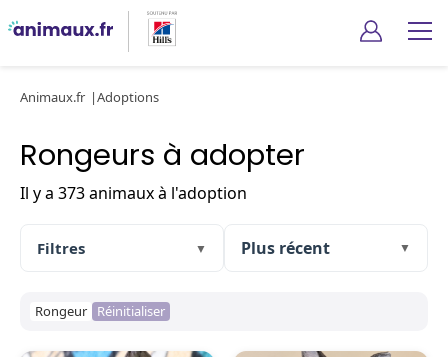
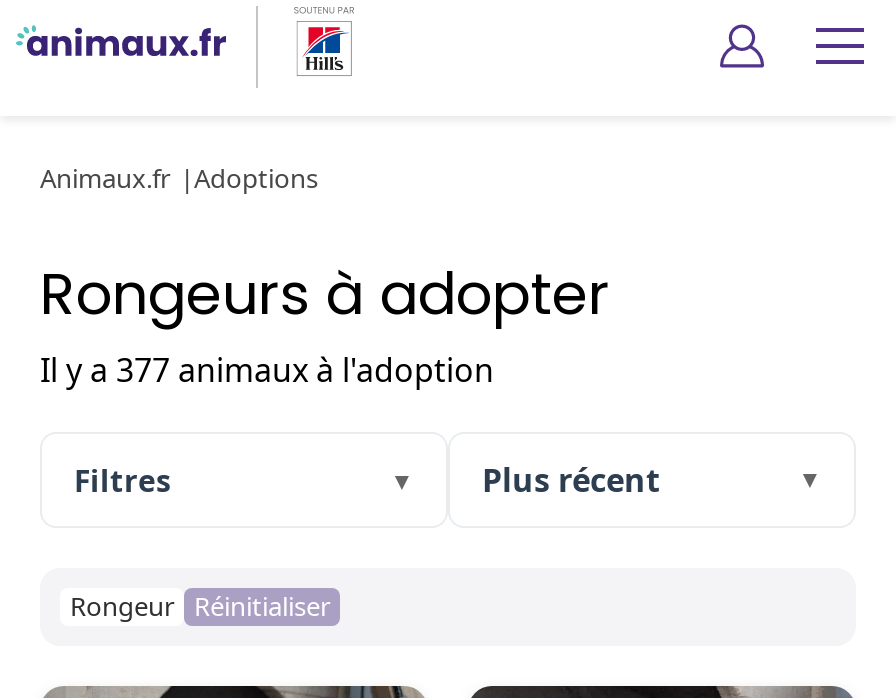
- Il y a 373 animaux à l'adoption
+ Il y a 377 animaux à l'adoption
